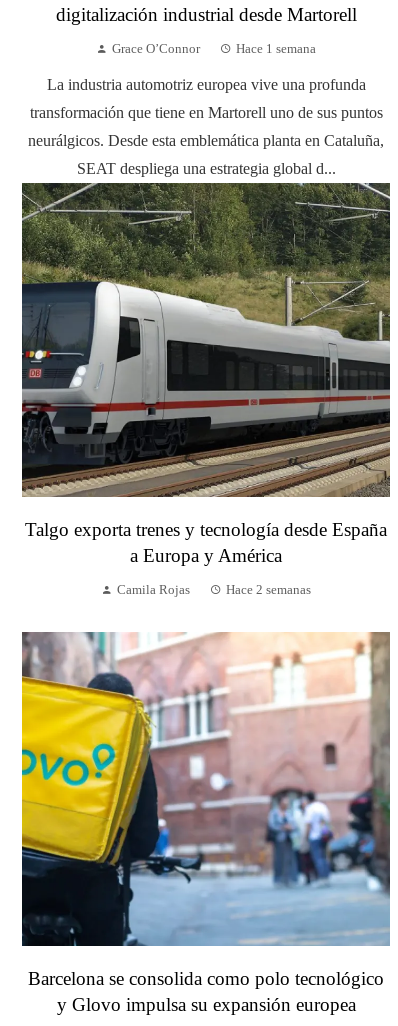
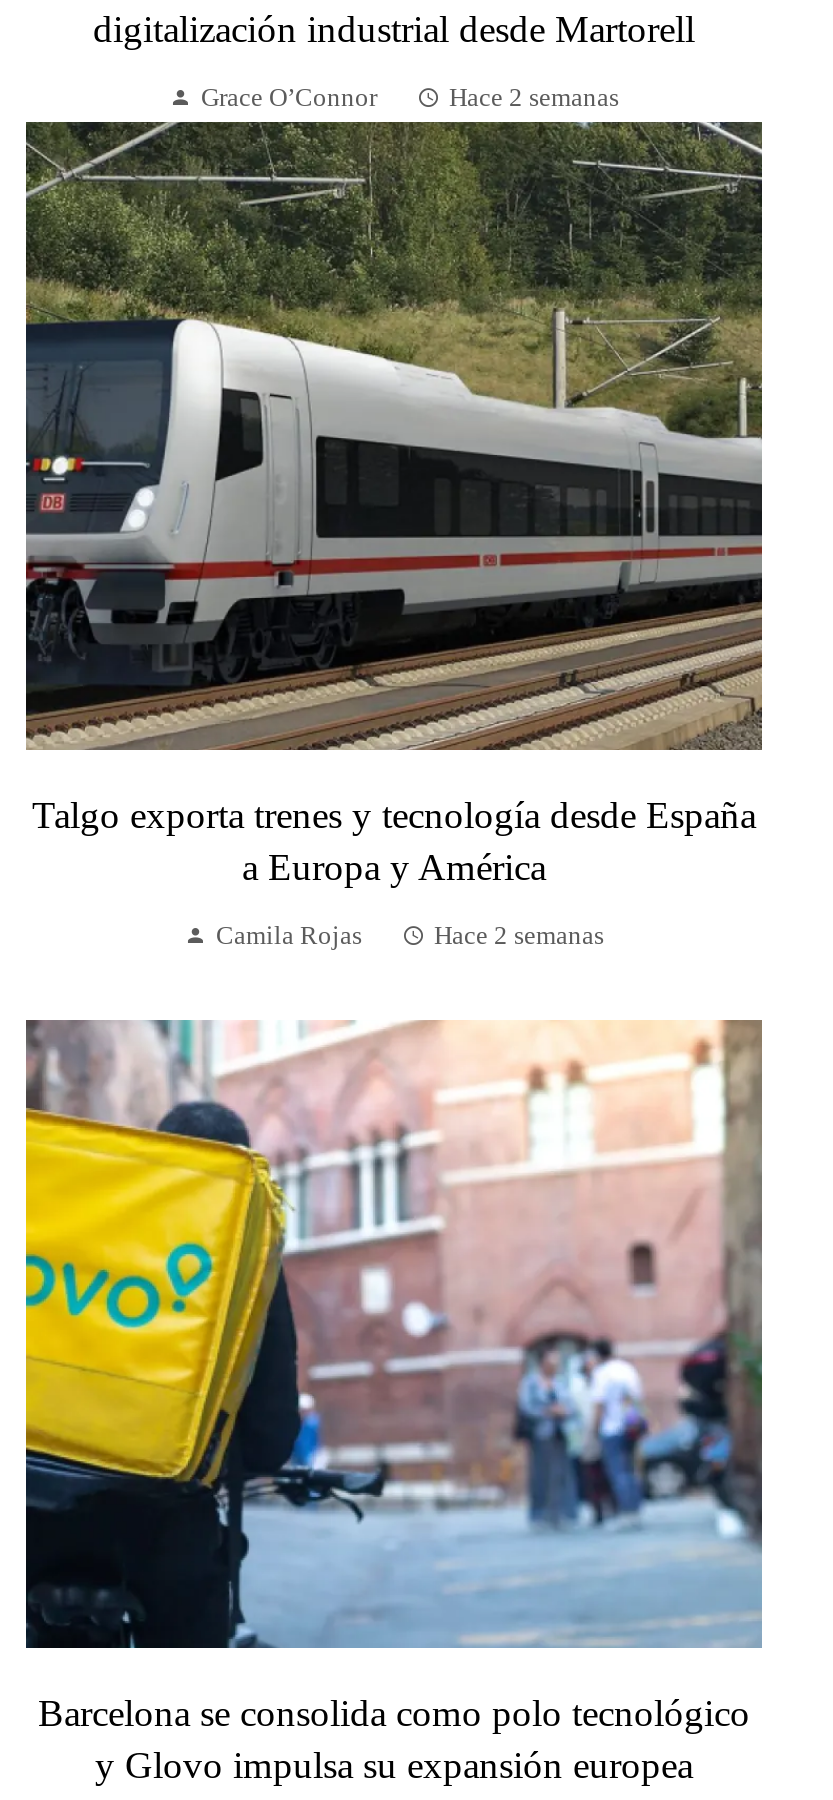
- Hace 1 semana
- La industria automotriz europea vive una profunda
- transformación que tiene en Martorell uno de sus puntos
- neurálgicos. Desde esta emblemática planta en Cataluña,
- SEAT despliega una estrategia global d...
+ Hace 2 semanas
